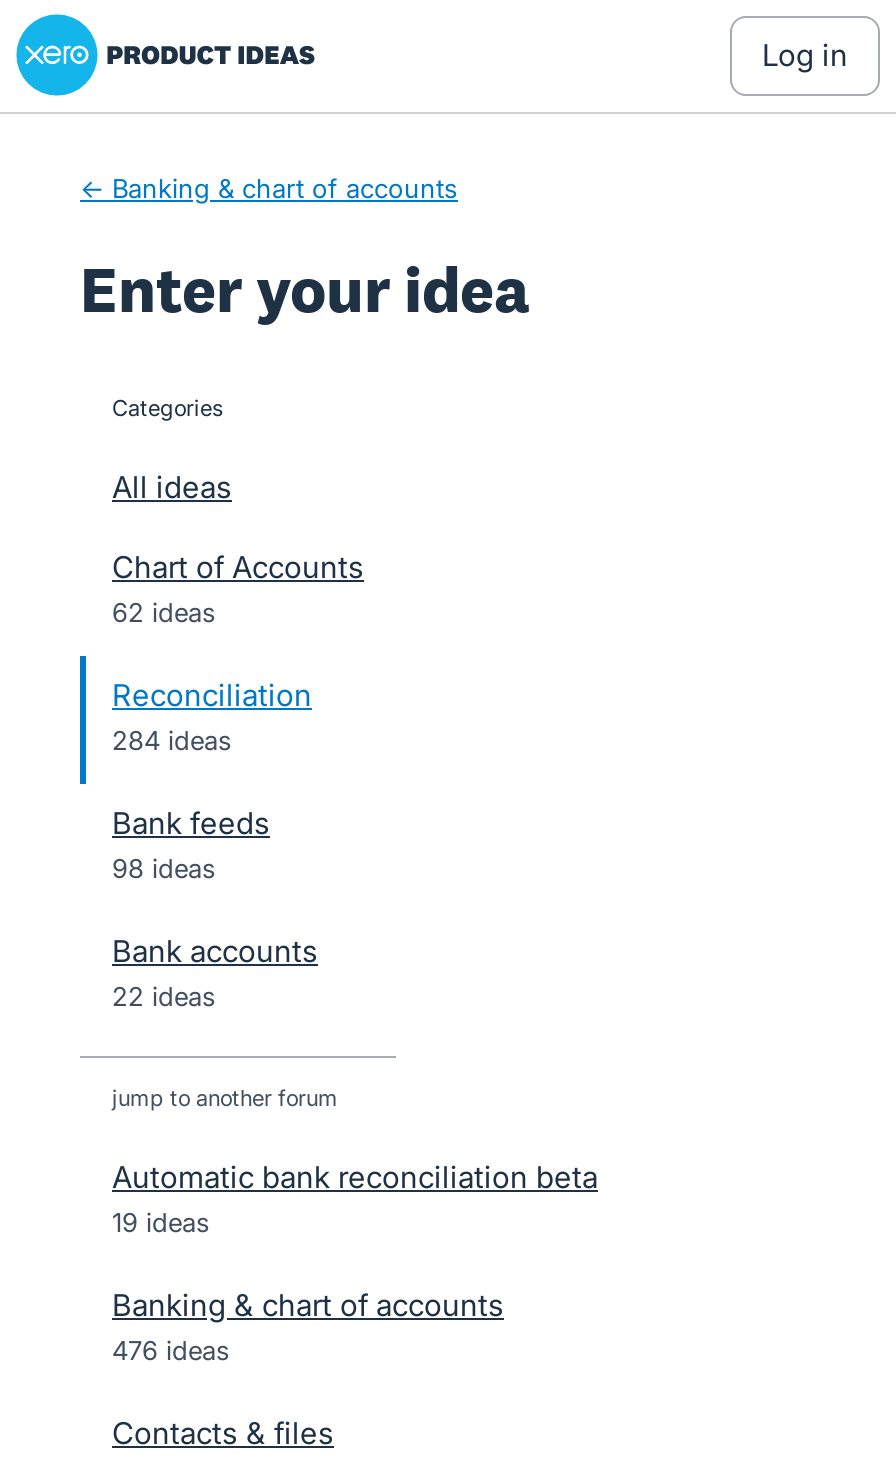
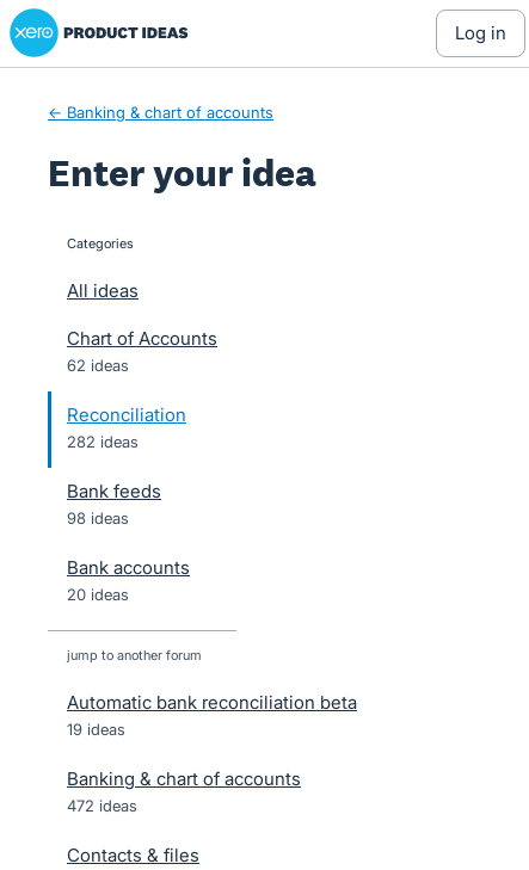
- 284 ideas
+ 282 ideas

- 22 ideas
+ 20 ideas

- 476 ideas
+ 472 ideas
